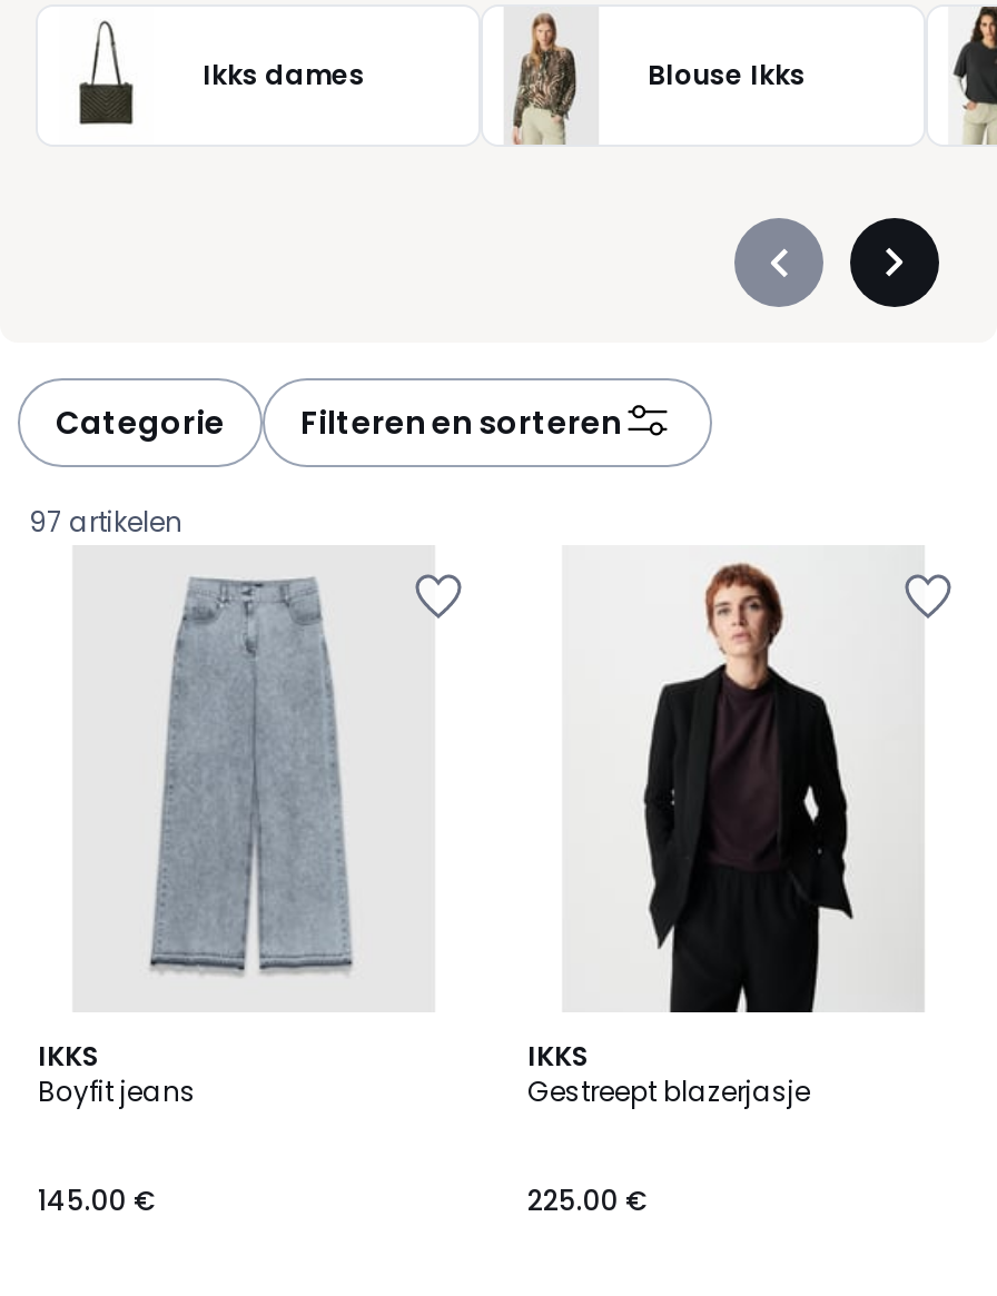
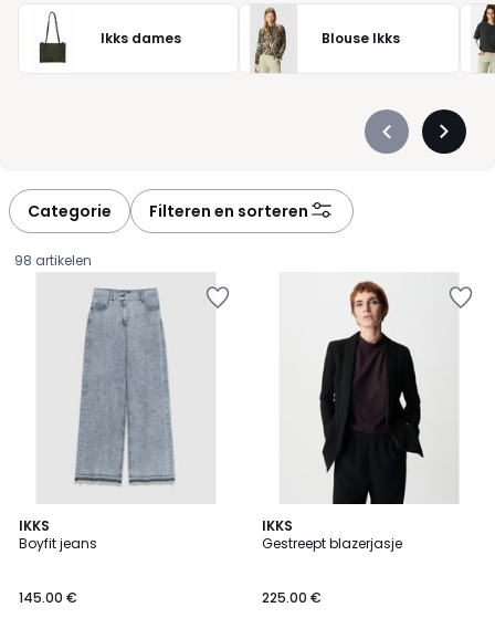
- 97 artikelen
+ 98 artikelen
